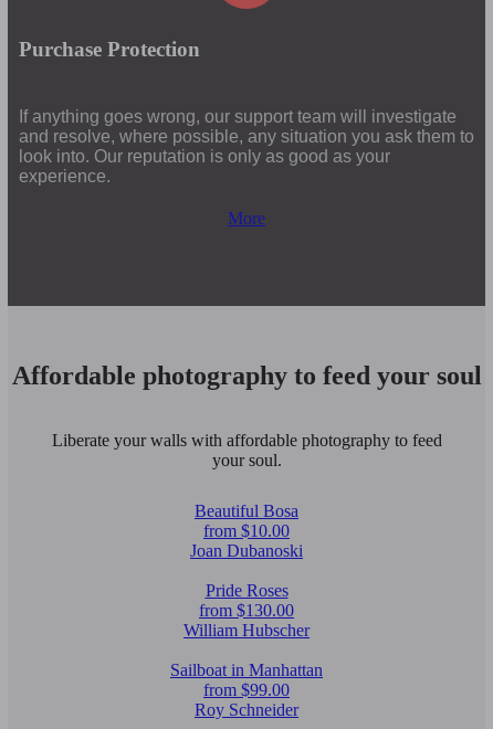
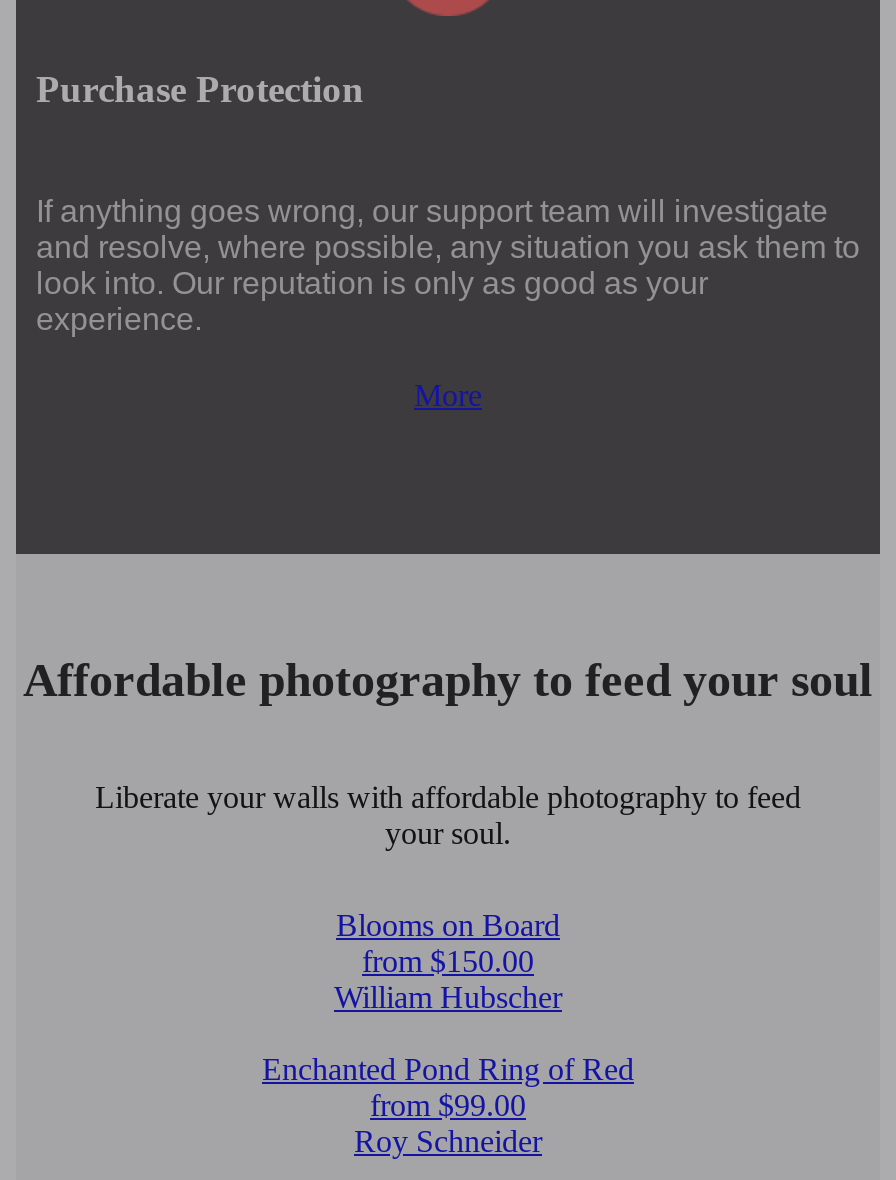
- Beautiful Bosa
- from $10.00
- Joan Dubanoski
- Pride Roses
- from $130.00
+ Blooms on Board
+ from $150.00

- Sailboat in Manhattan
+ Enchanted Pond Ring of Red
